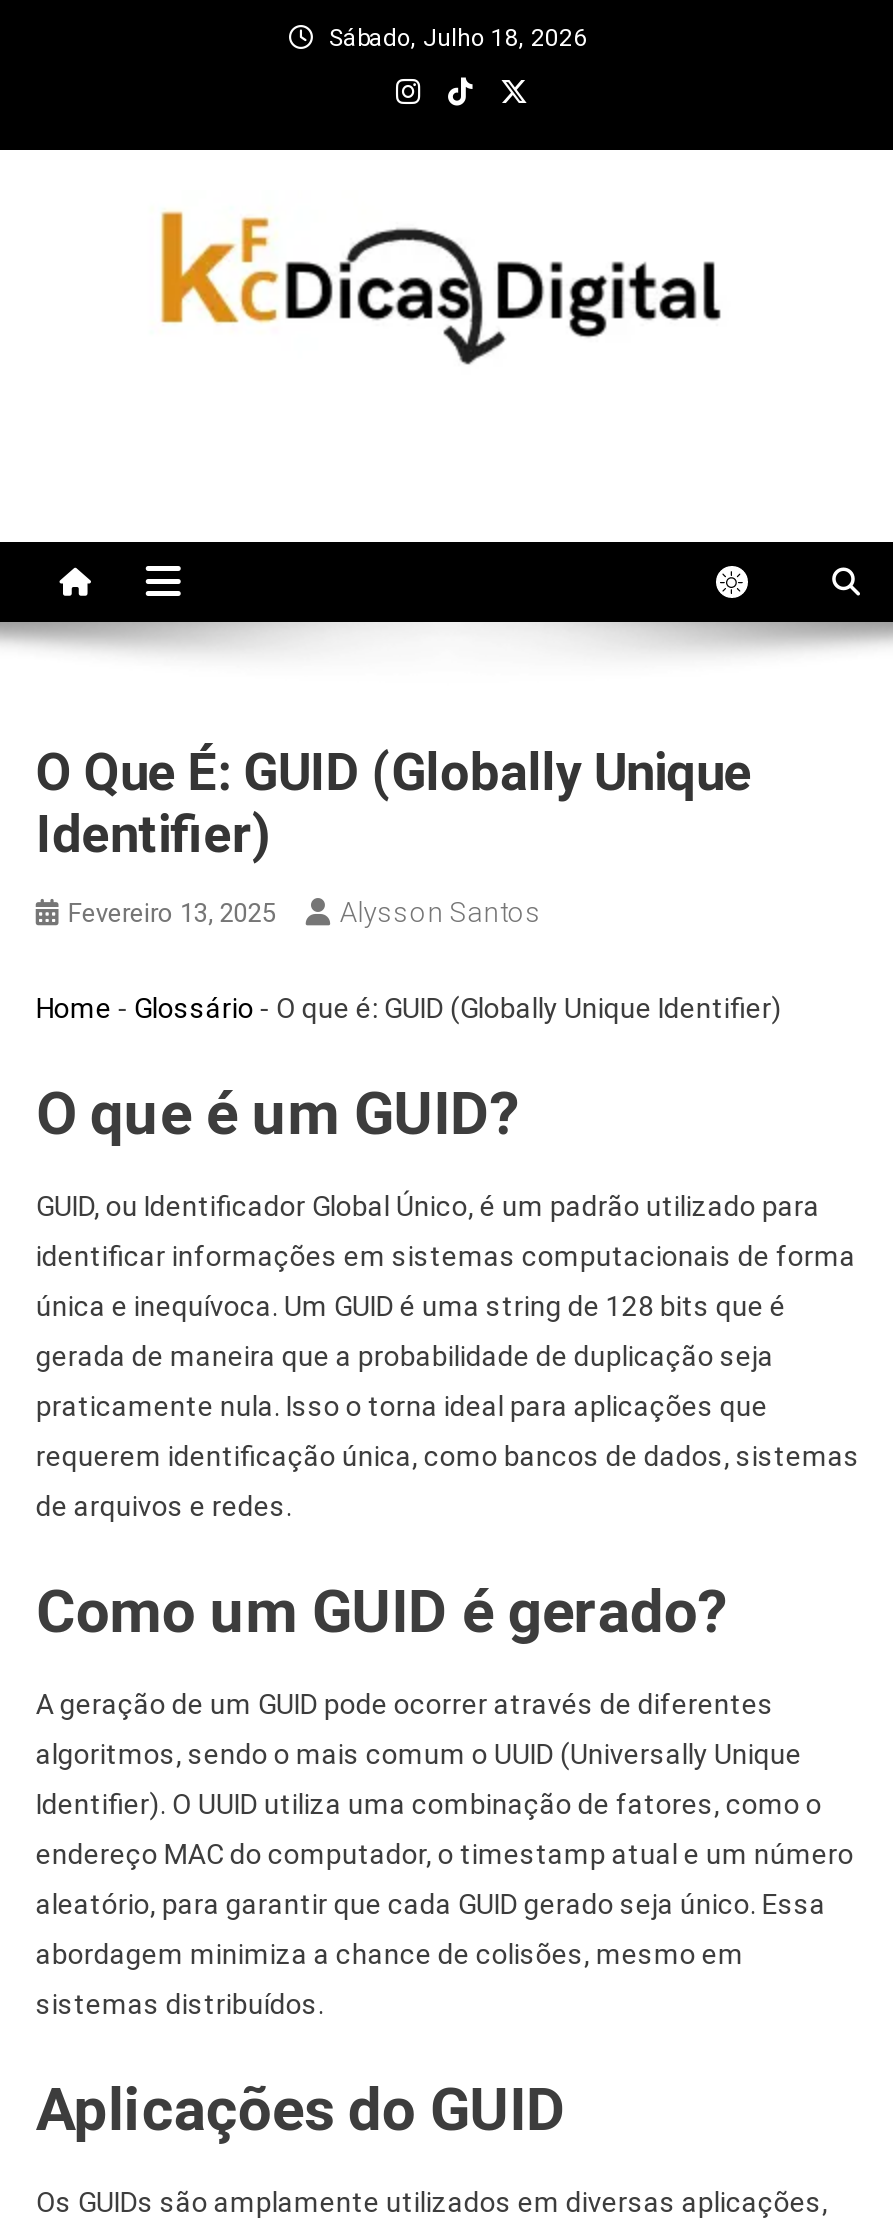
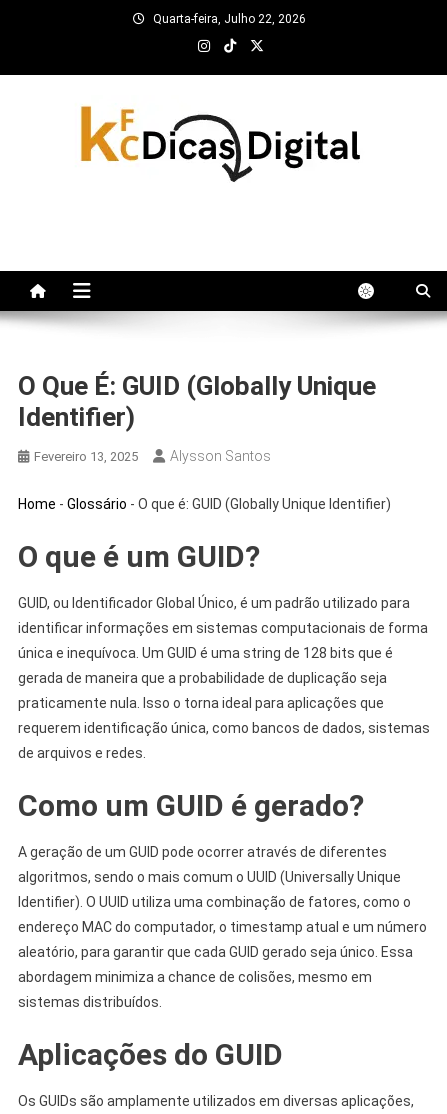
- Sábado, Julho 18, 2026
+ Quarta-feira, Julho 22, 2026
